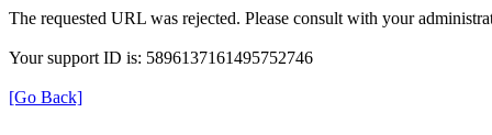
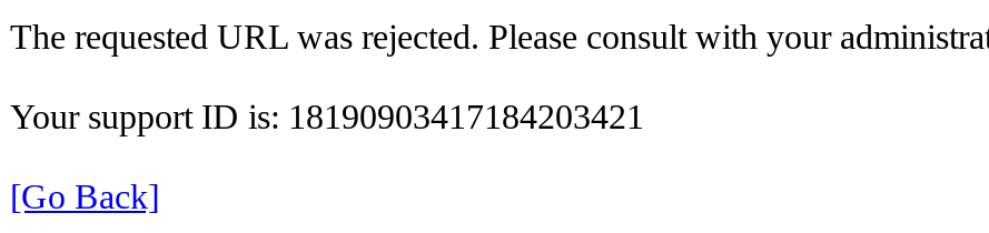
- Your support ID is: 5896137161495752746
+ Your support ID is: 18190903417184203421
